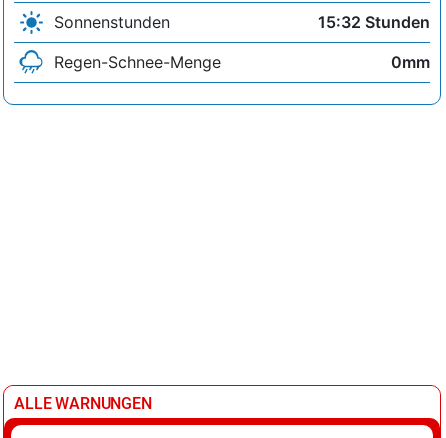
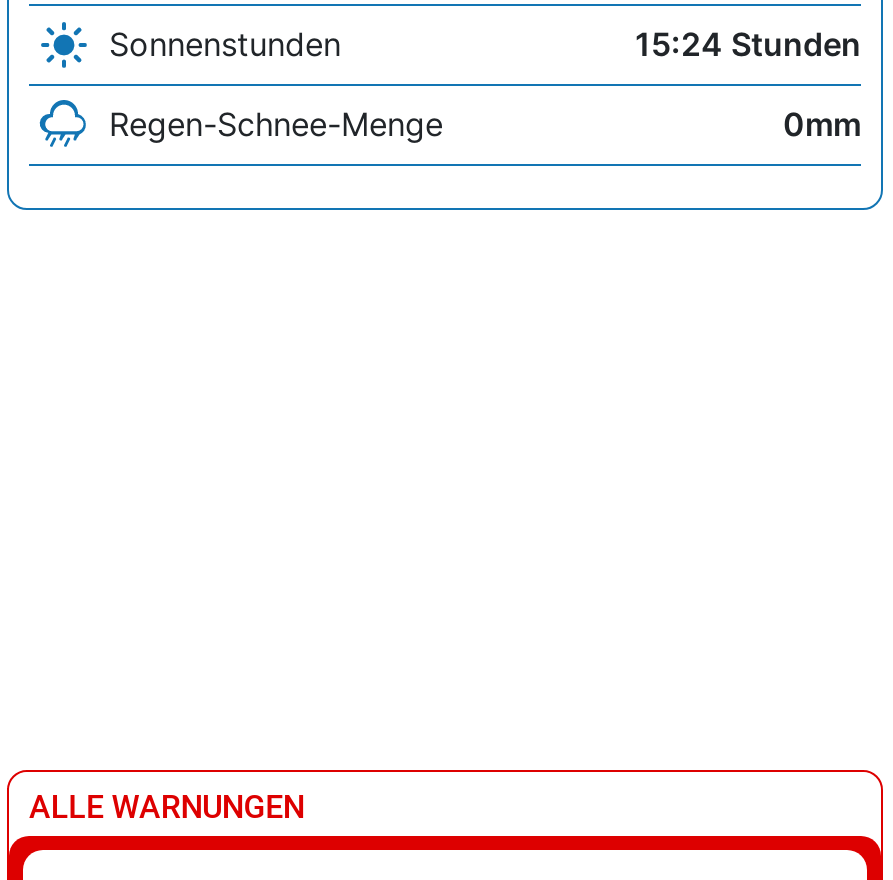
- 15:32 Stunden
+ 15:24 Stunden
